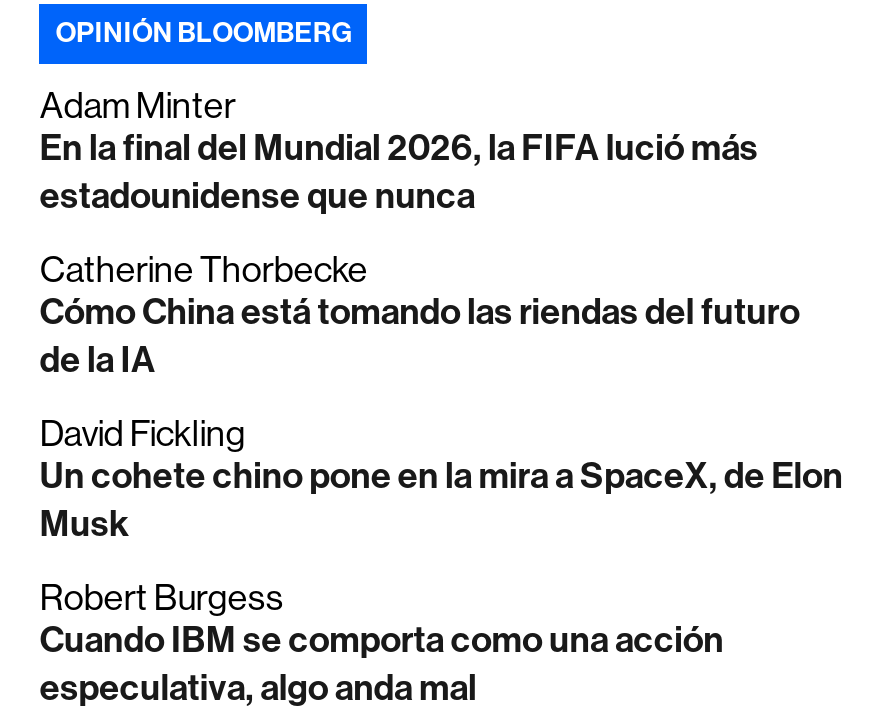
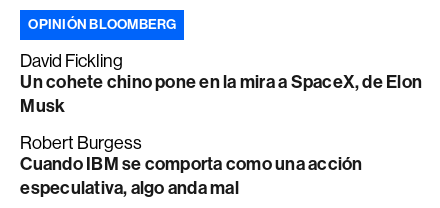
- Adam Minter
- En la final del Mundial 2026, la FIFA lució más
- estadounidense que nunca
- Catherine Thorbecke
- Cómo China está tomando las riendas del futuro
- de la IA
